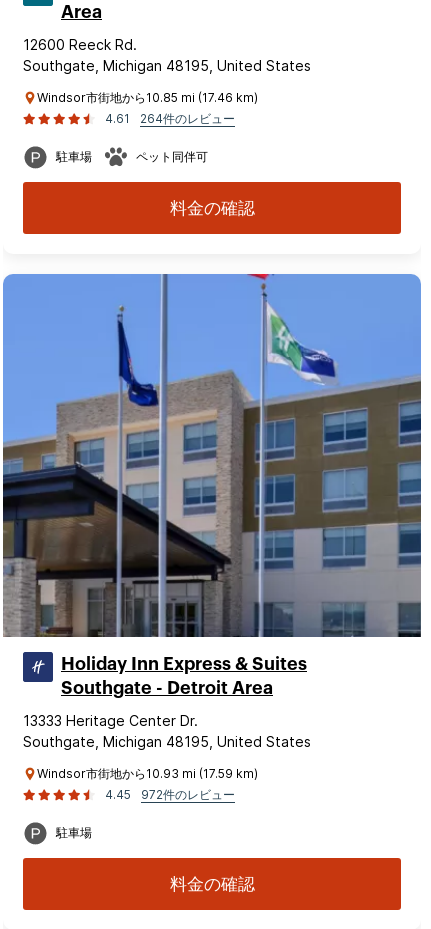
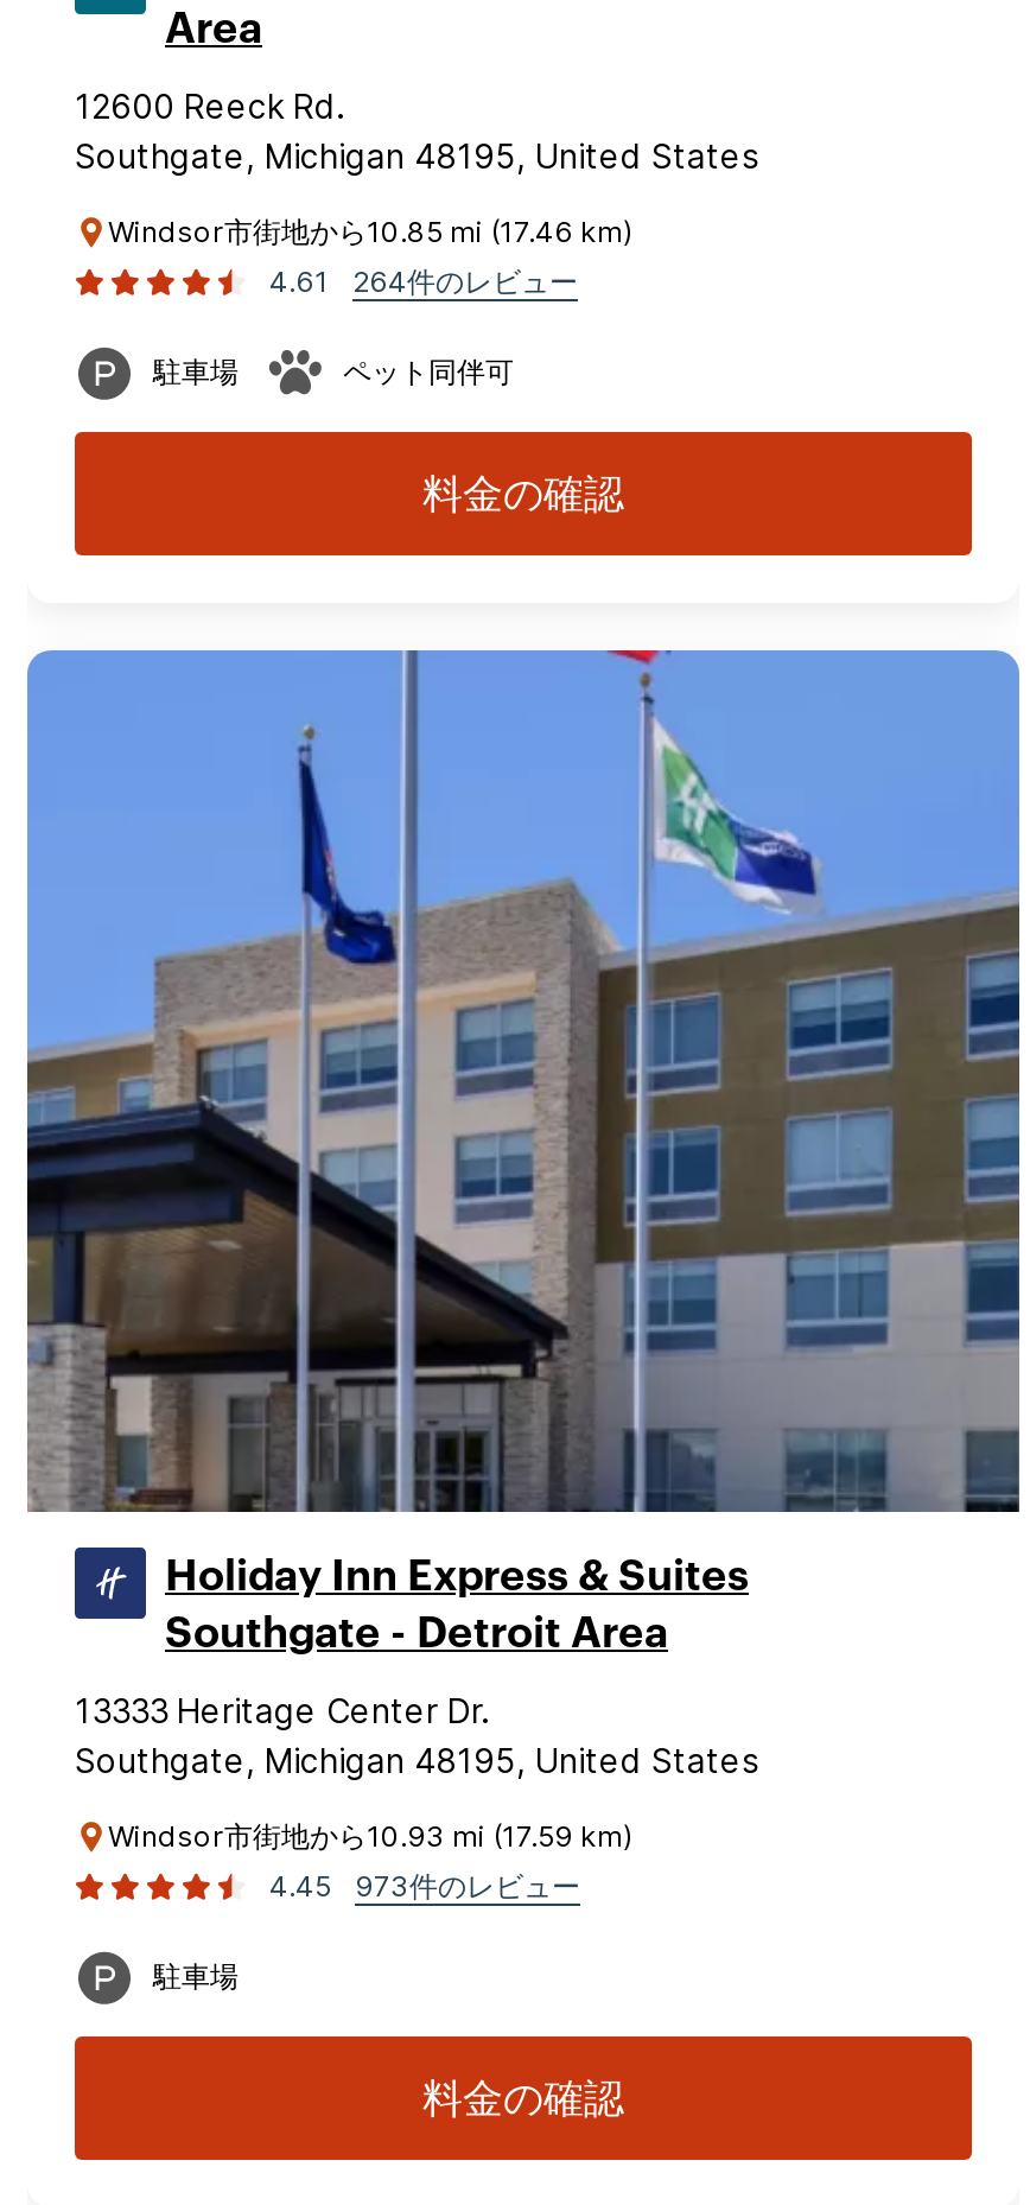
- 972件のレビュー
+ 973件のレビュー
